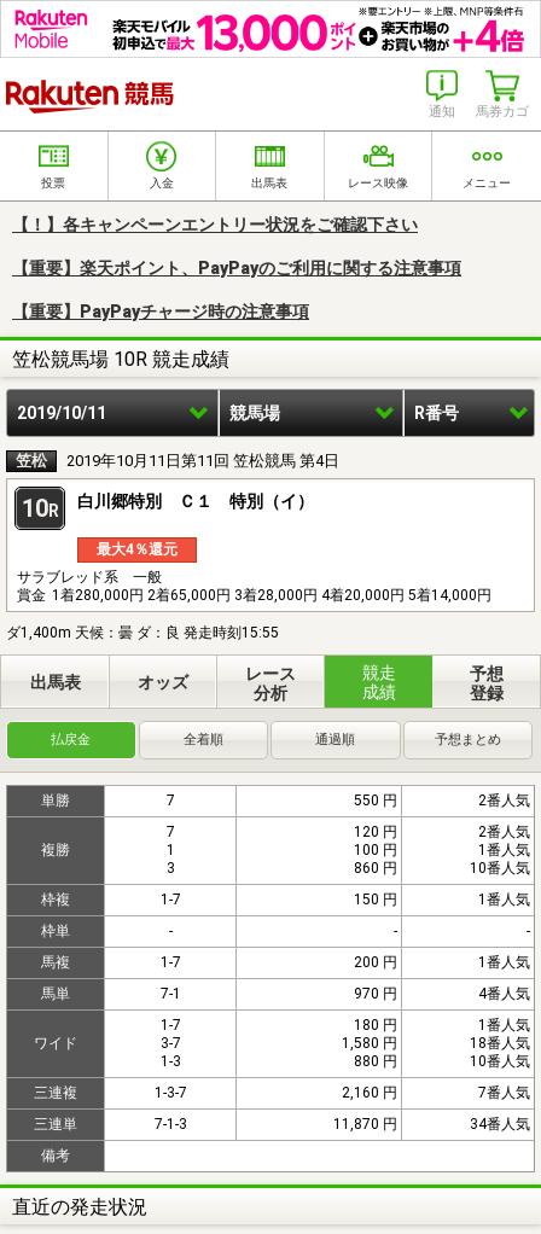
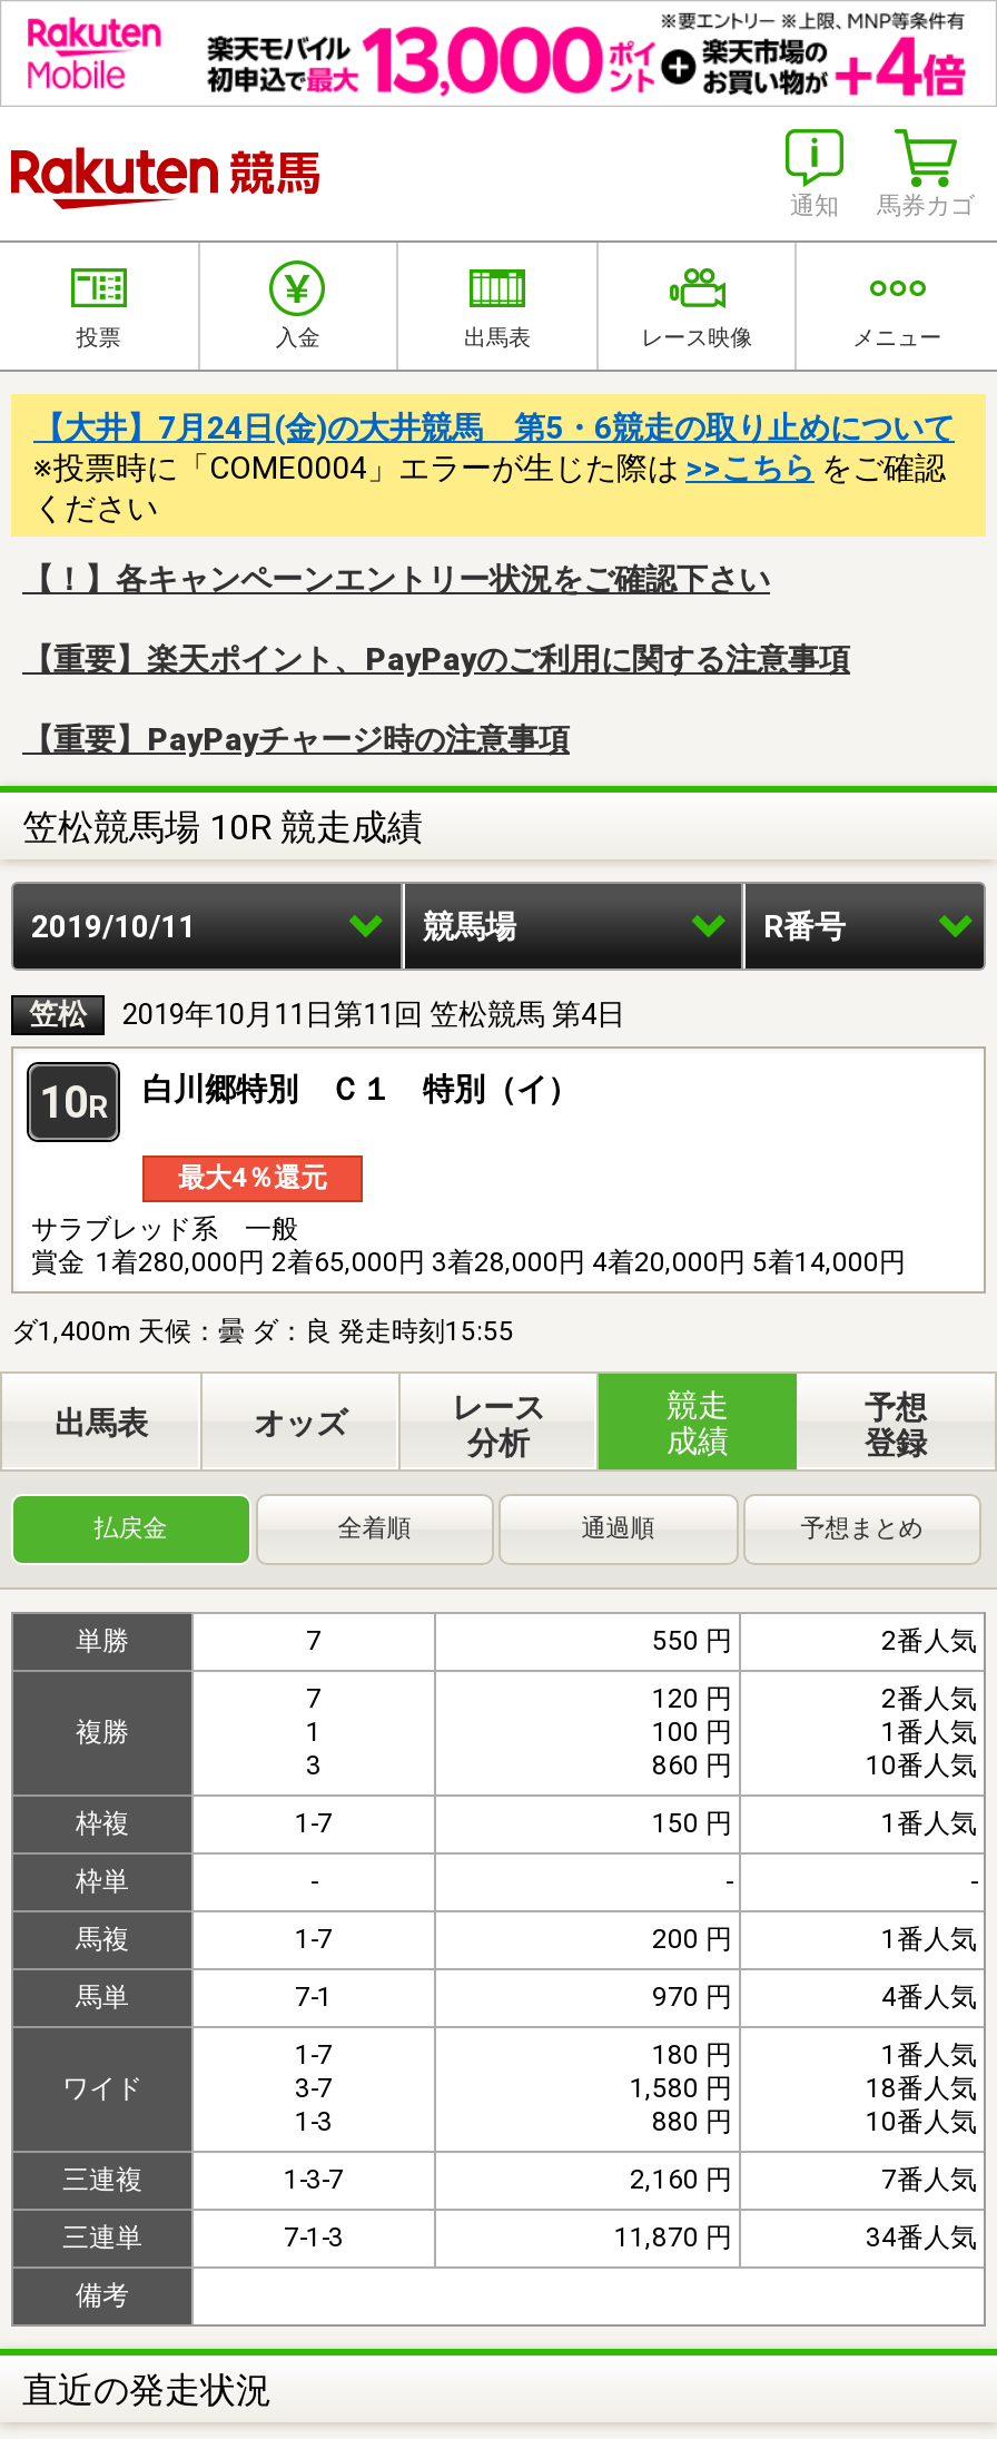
+ 【大井】7月24日(金)の大井競馬 第5・6競走の取り止めについて
+ ※投票時に「COME0004」エラーが生じた際は>>こちらをご確認
+ ください
